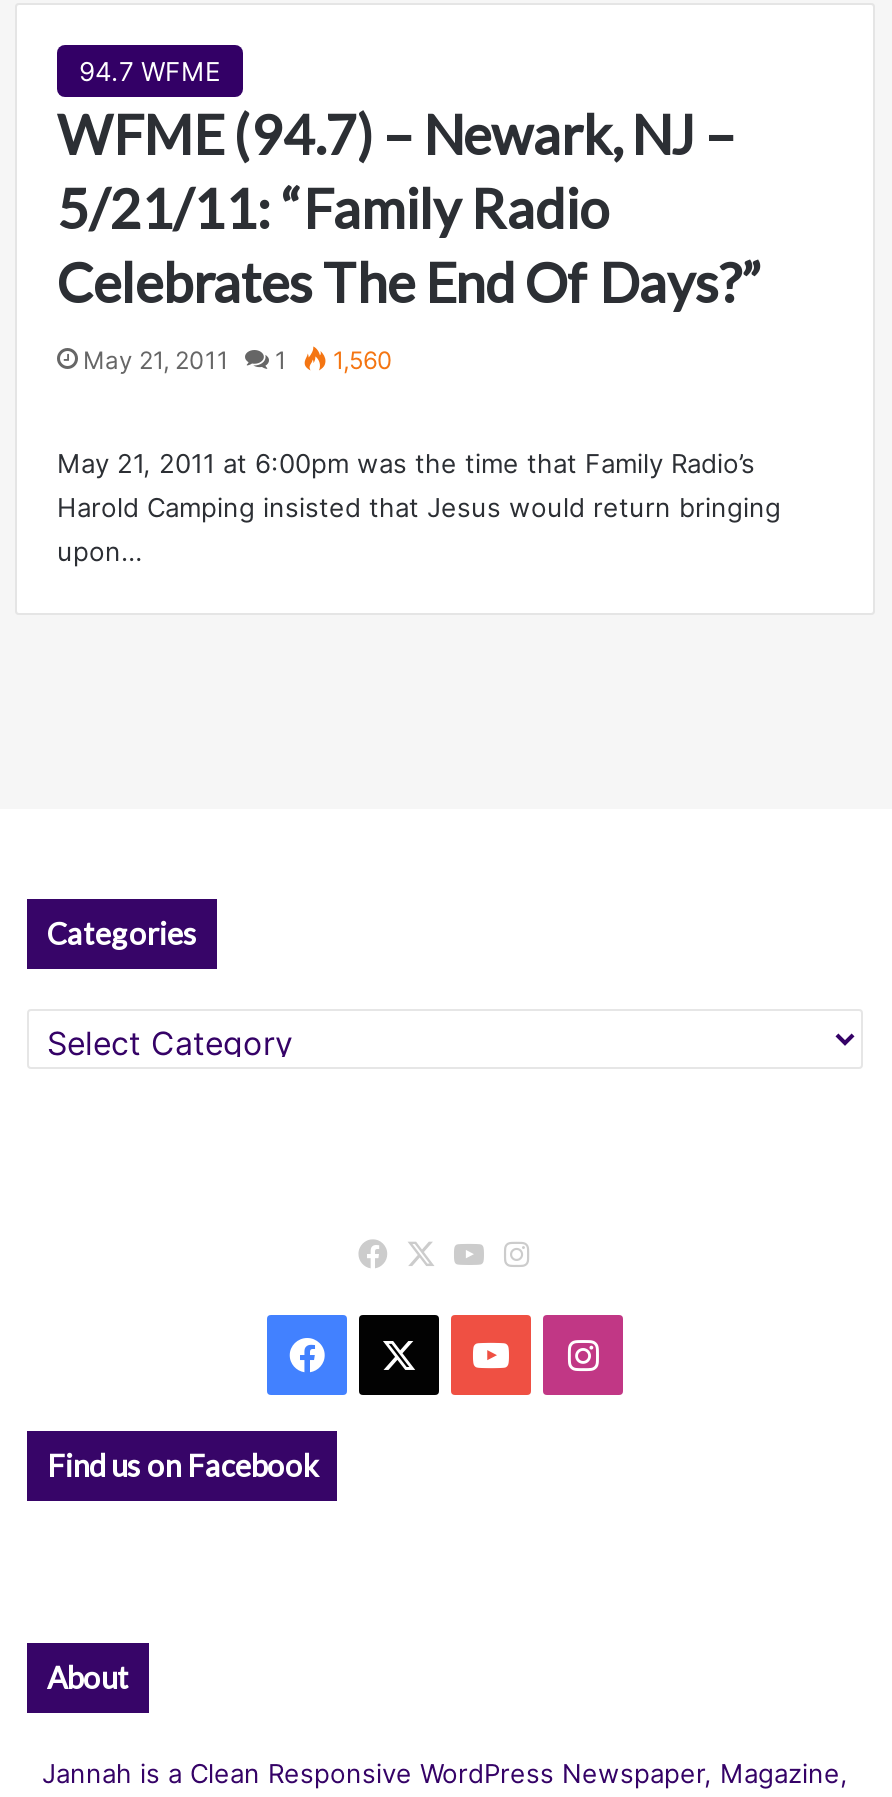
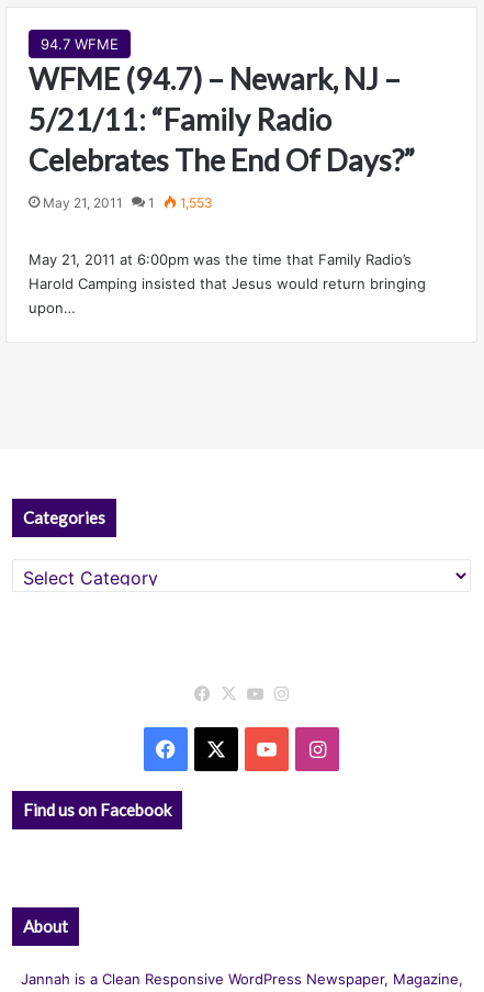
- May 21, 2011 1 1,560
+ May 21, 2011 1 1,553
